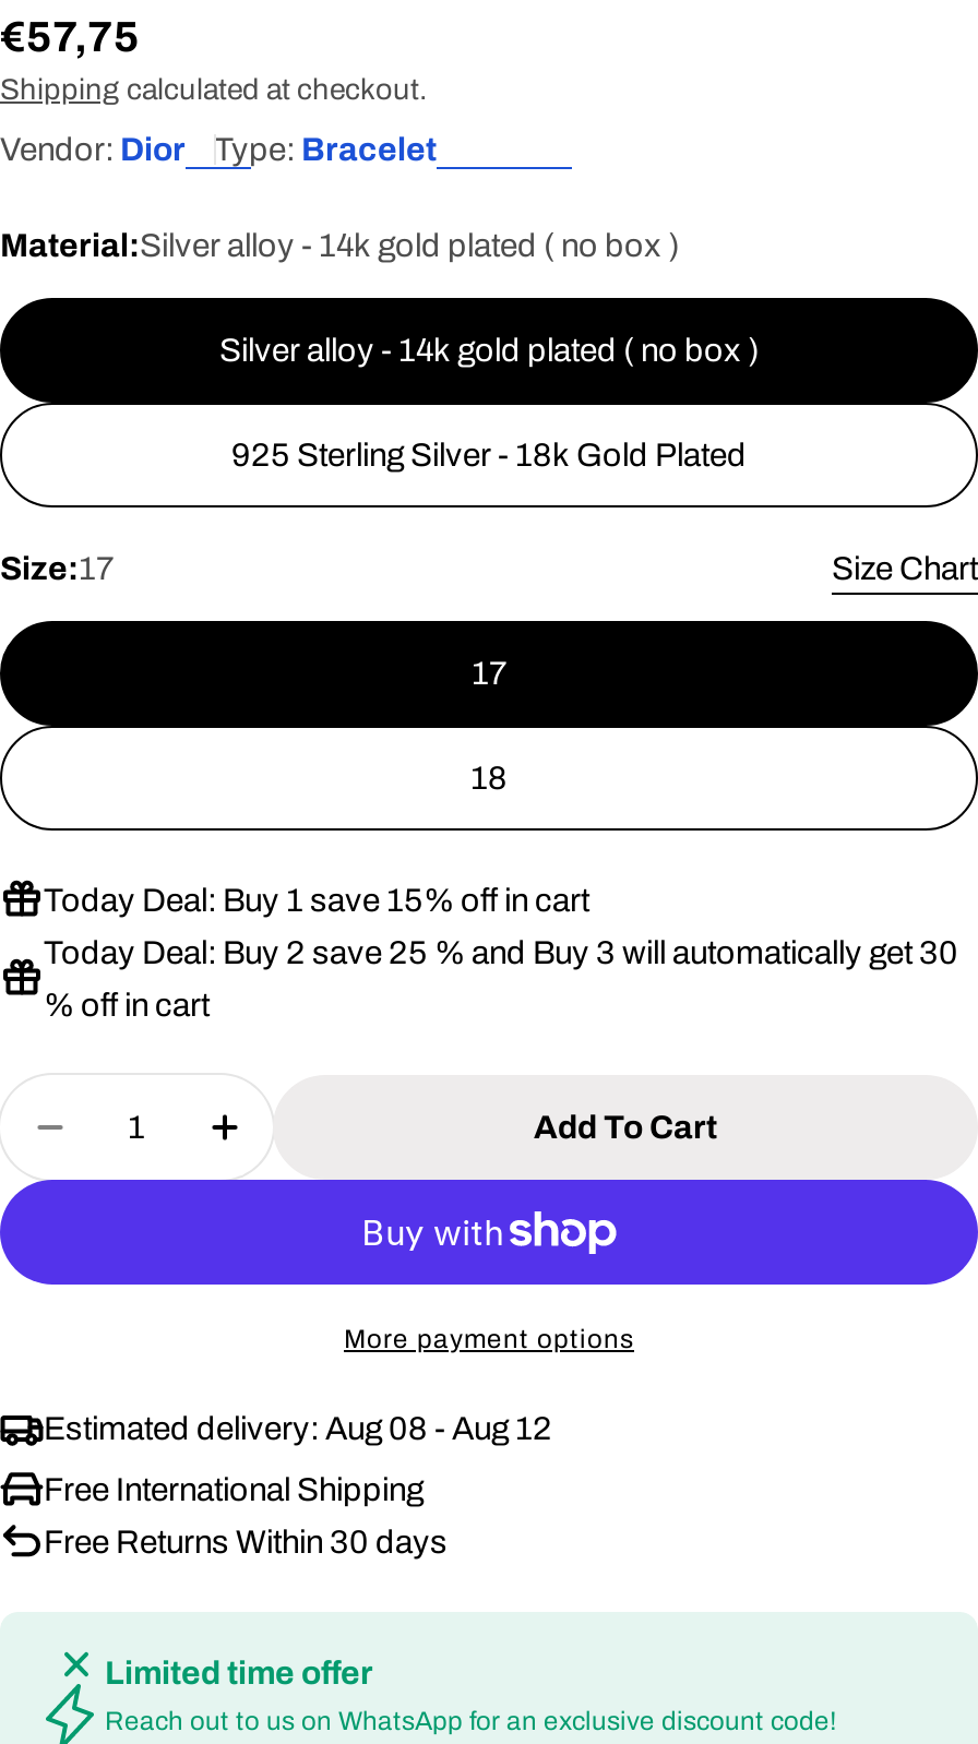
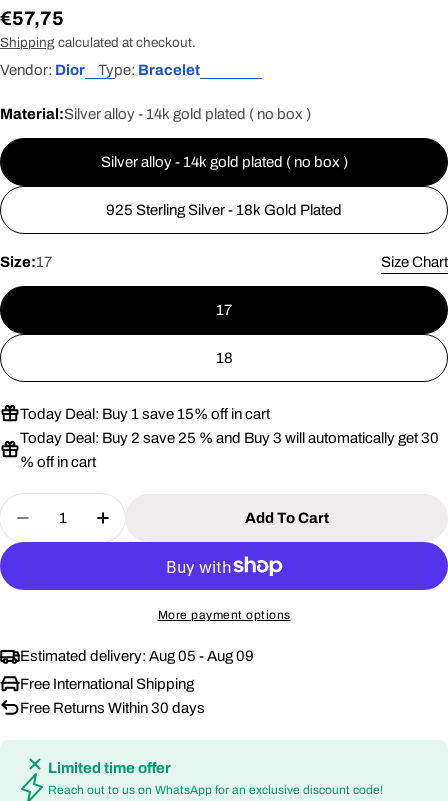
- Estimated delivery: Aug 08 - Aug 12
+ Estimated delivery: Aug 05 - Aug 09
